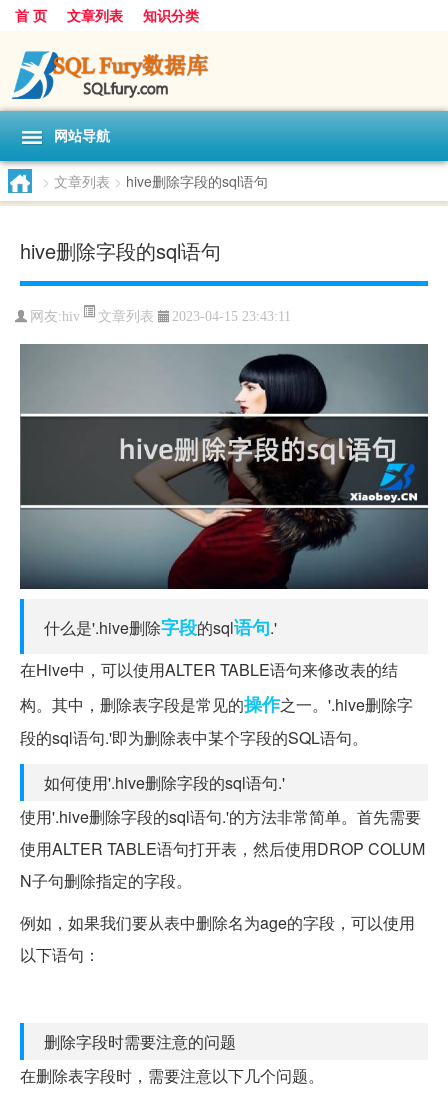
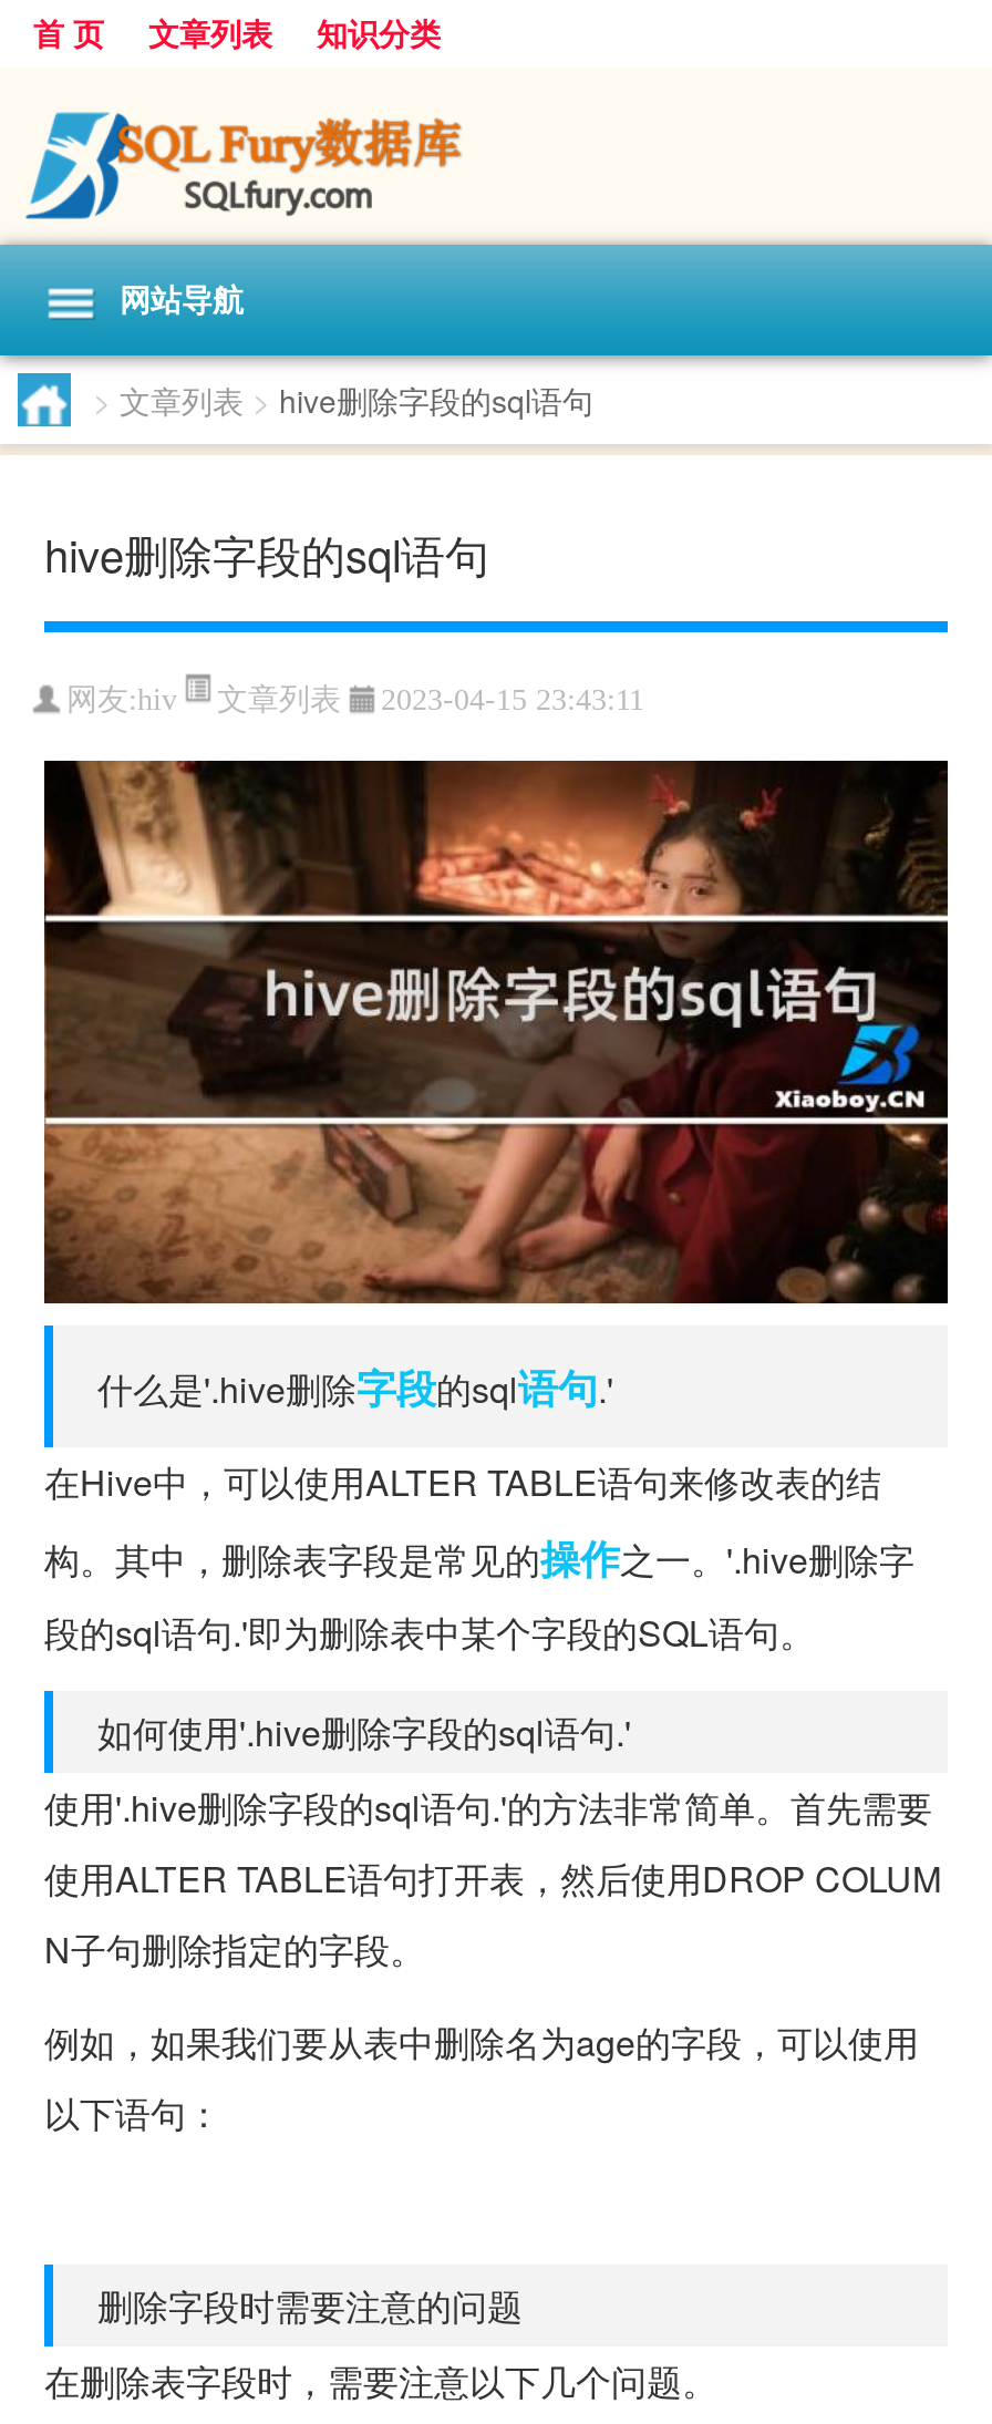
- [image]
+ [image]
